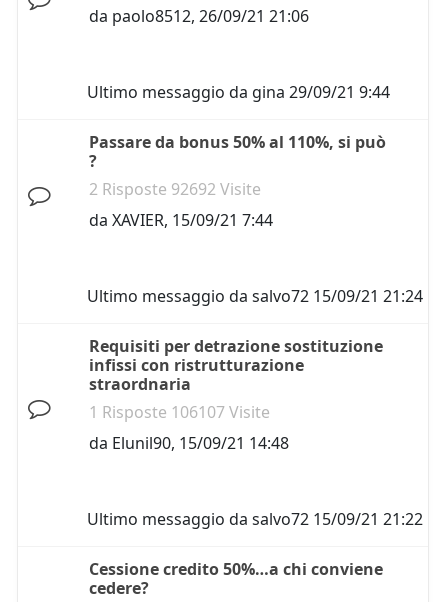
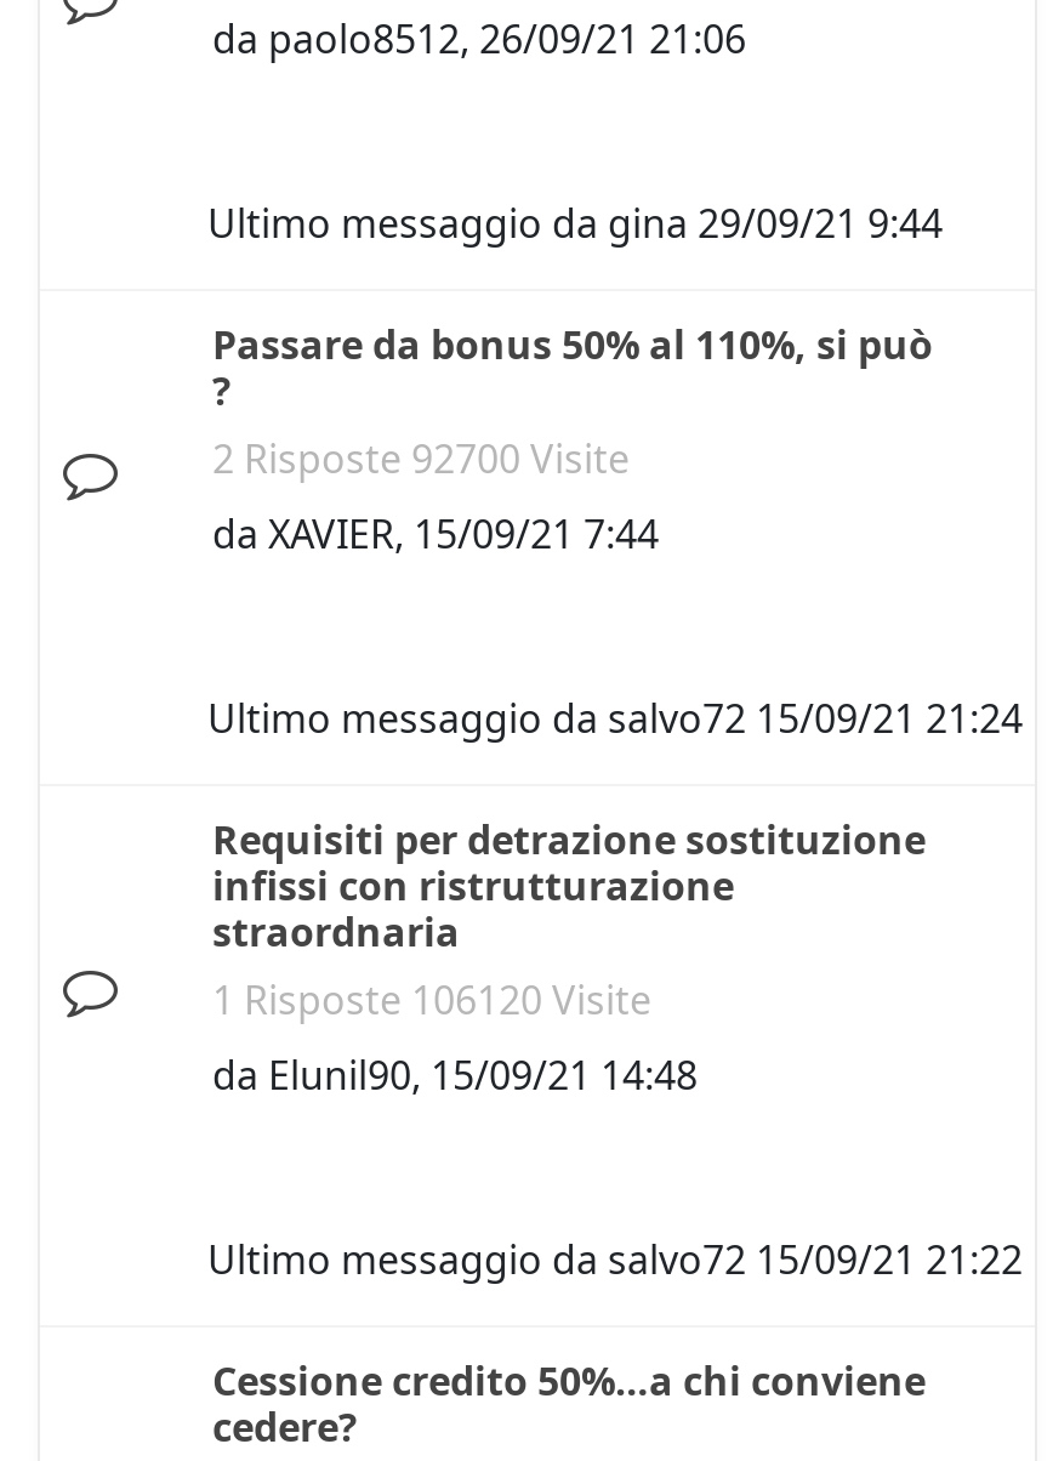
- 2 Risposte 92692 Visite
+ 2 Risposte 92700 Visite

- 1 Risposte 106107 Visite
+ 1 Risposte 106120 Visite
